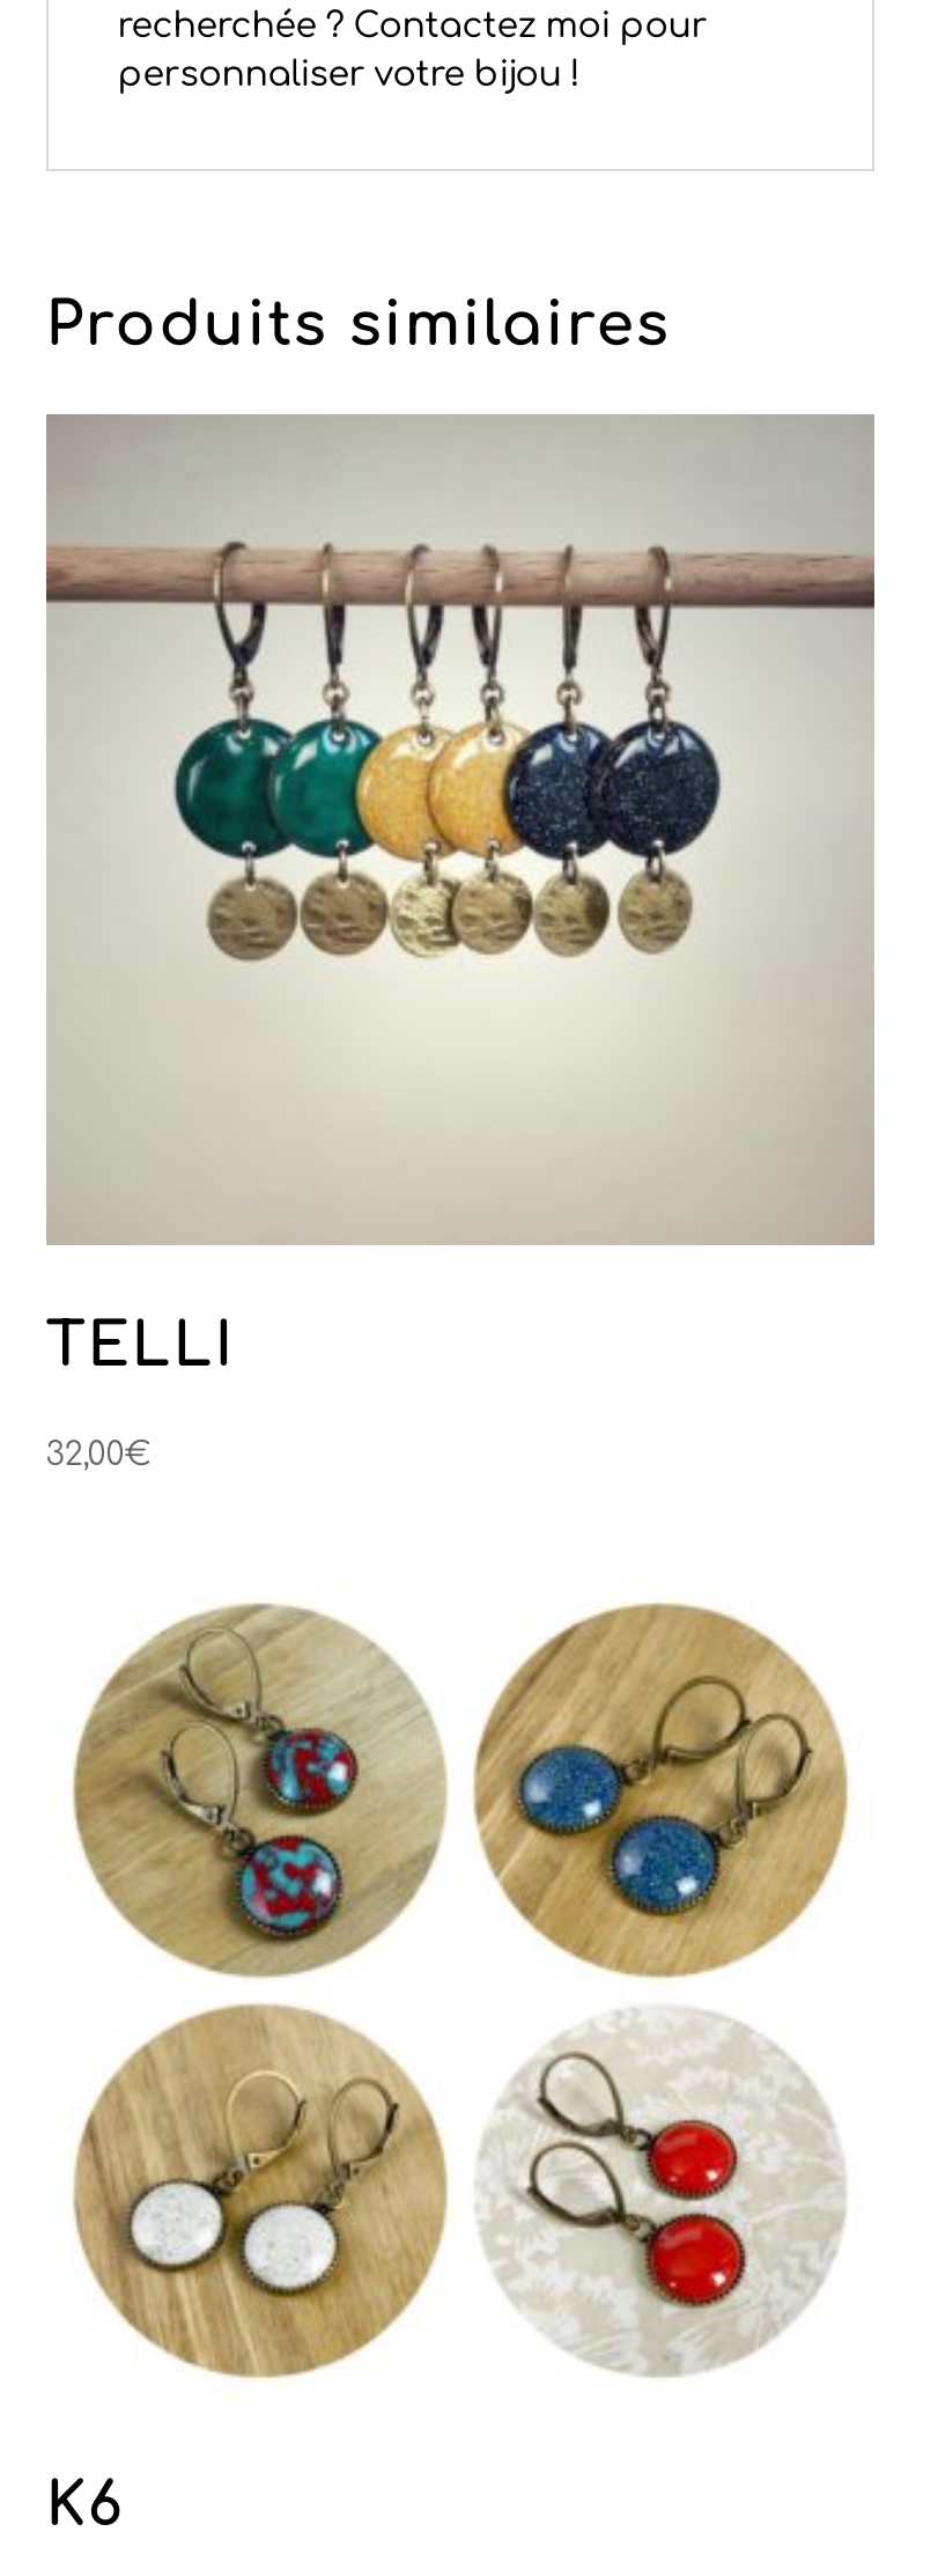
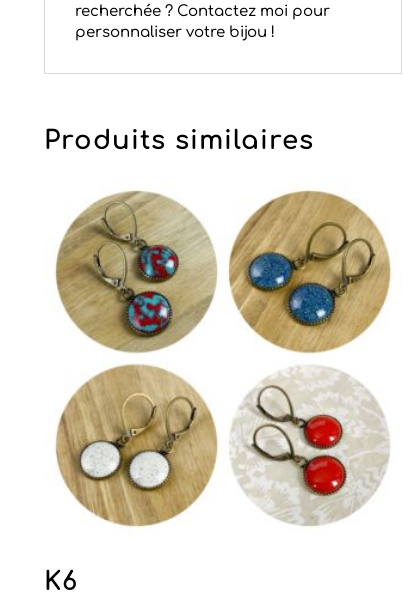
- [image]
- TELLI
- 32,00€
